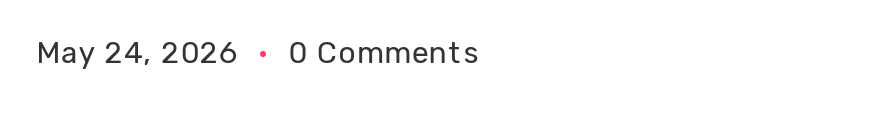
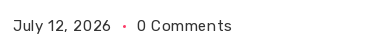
- May 24, 2026 0 Comments
+ July 12, 2026 0 Comments
